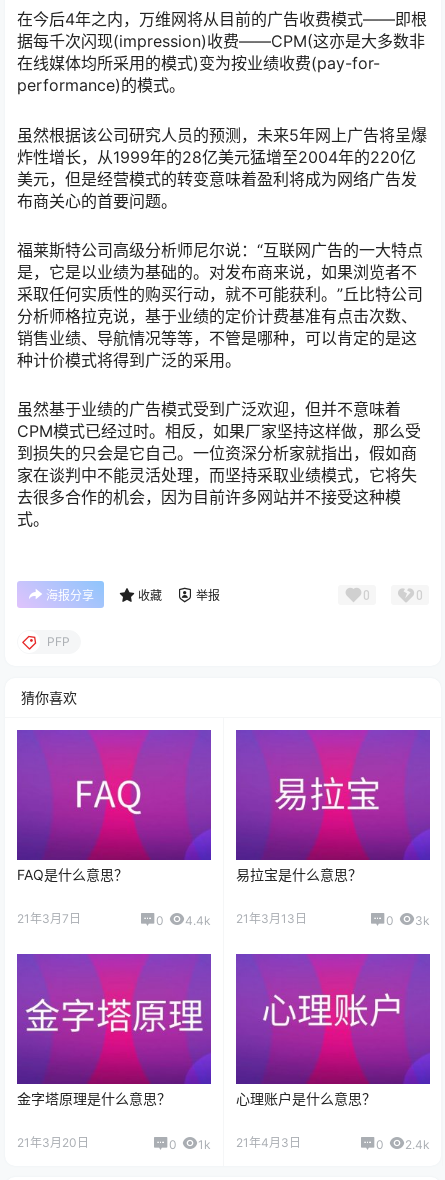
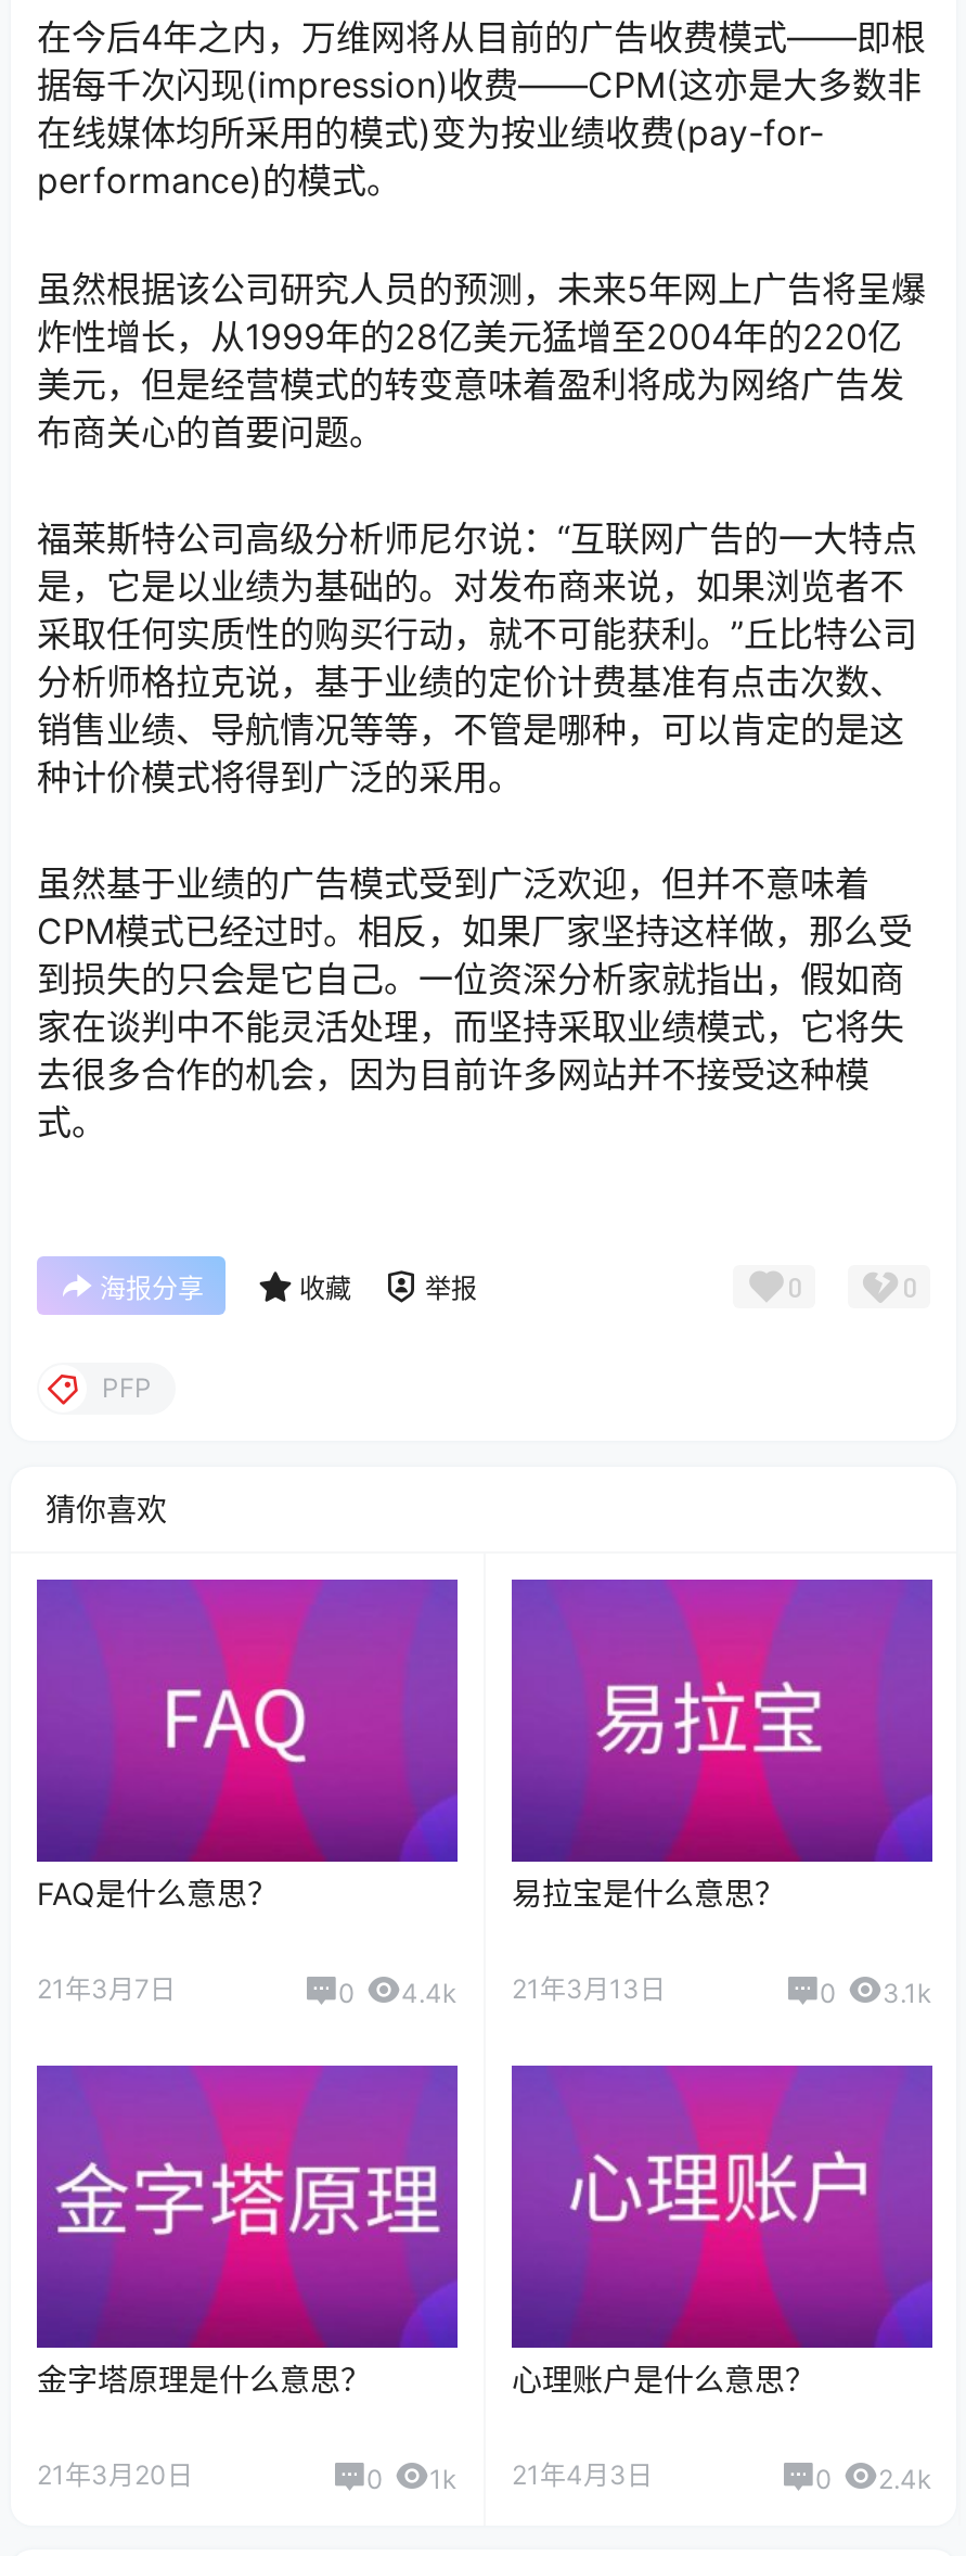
- 3k
+ 3.1k
